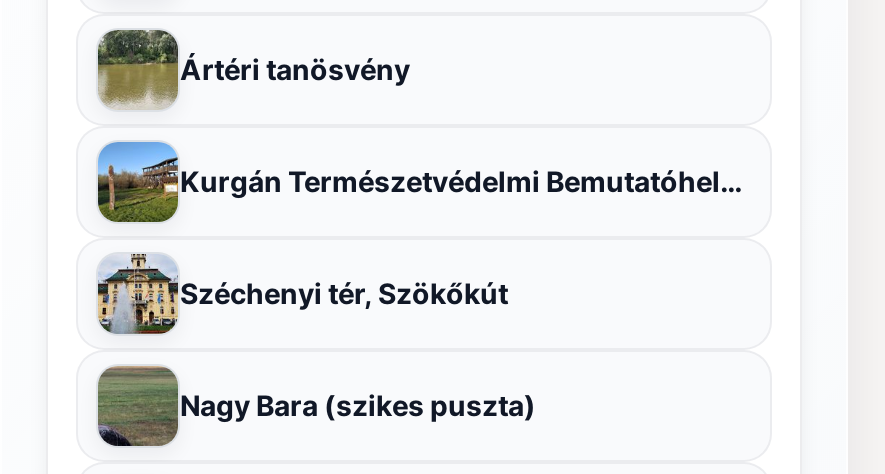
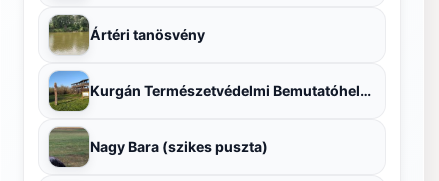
- [image]
- Széchenyi tér, Szökőkút
